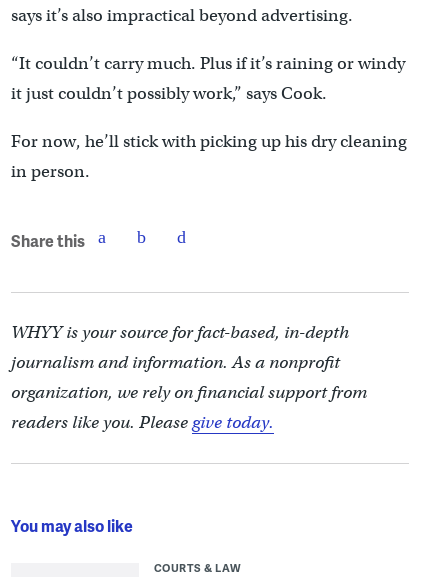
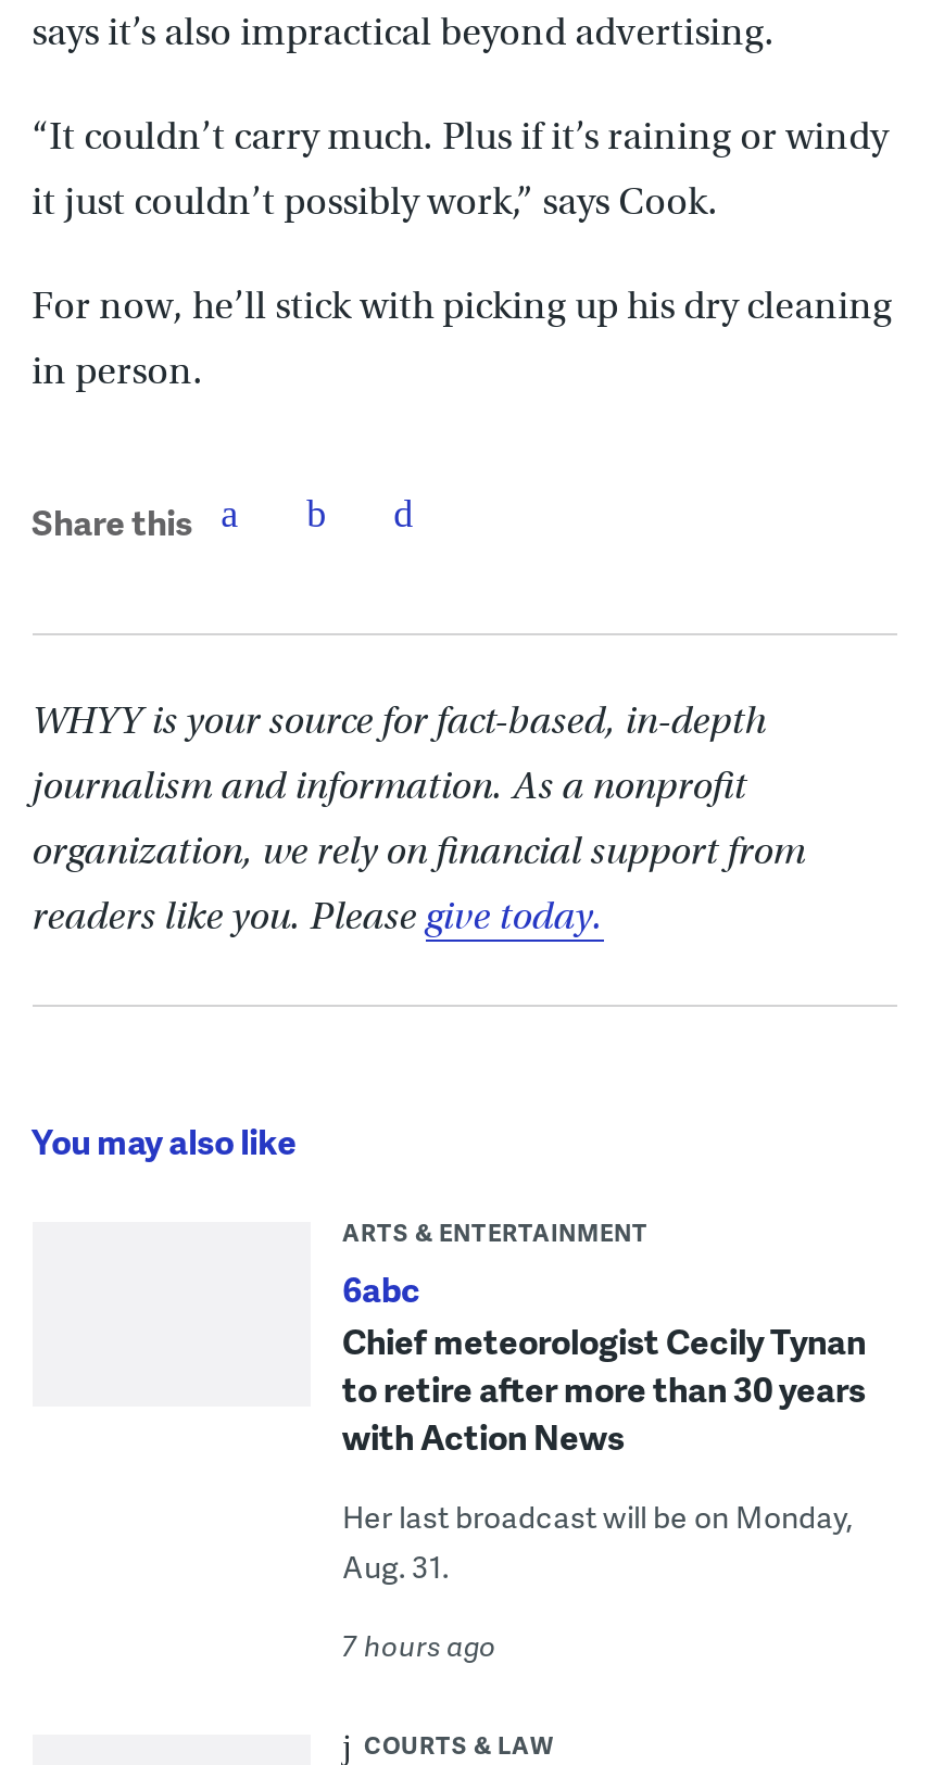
+ ARTS & ENTERTAINMENT
+ 6abc
+ Chief meteorologist Cecily Tynan
+ to retire after more than 30 years
+ with Action News
+ Her last broadcast will be on Monday,
+ Aug. 31.
+ 7 hours ago
